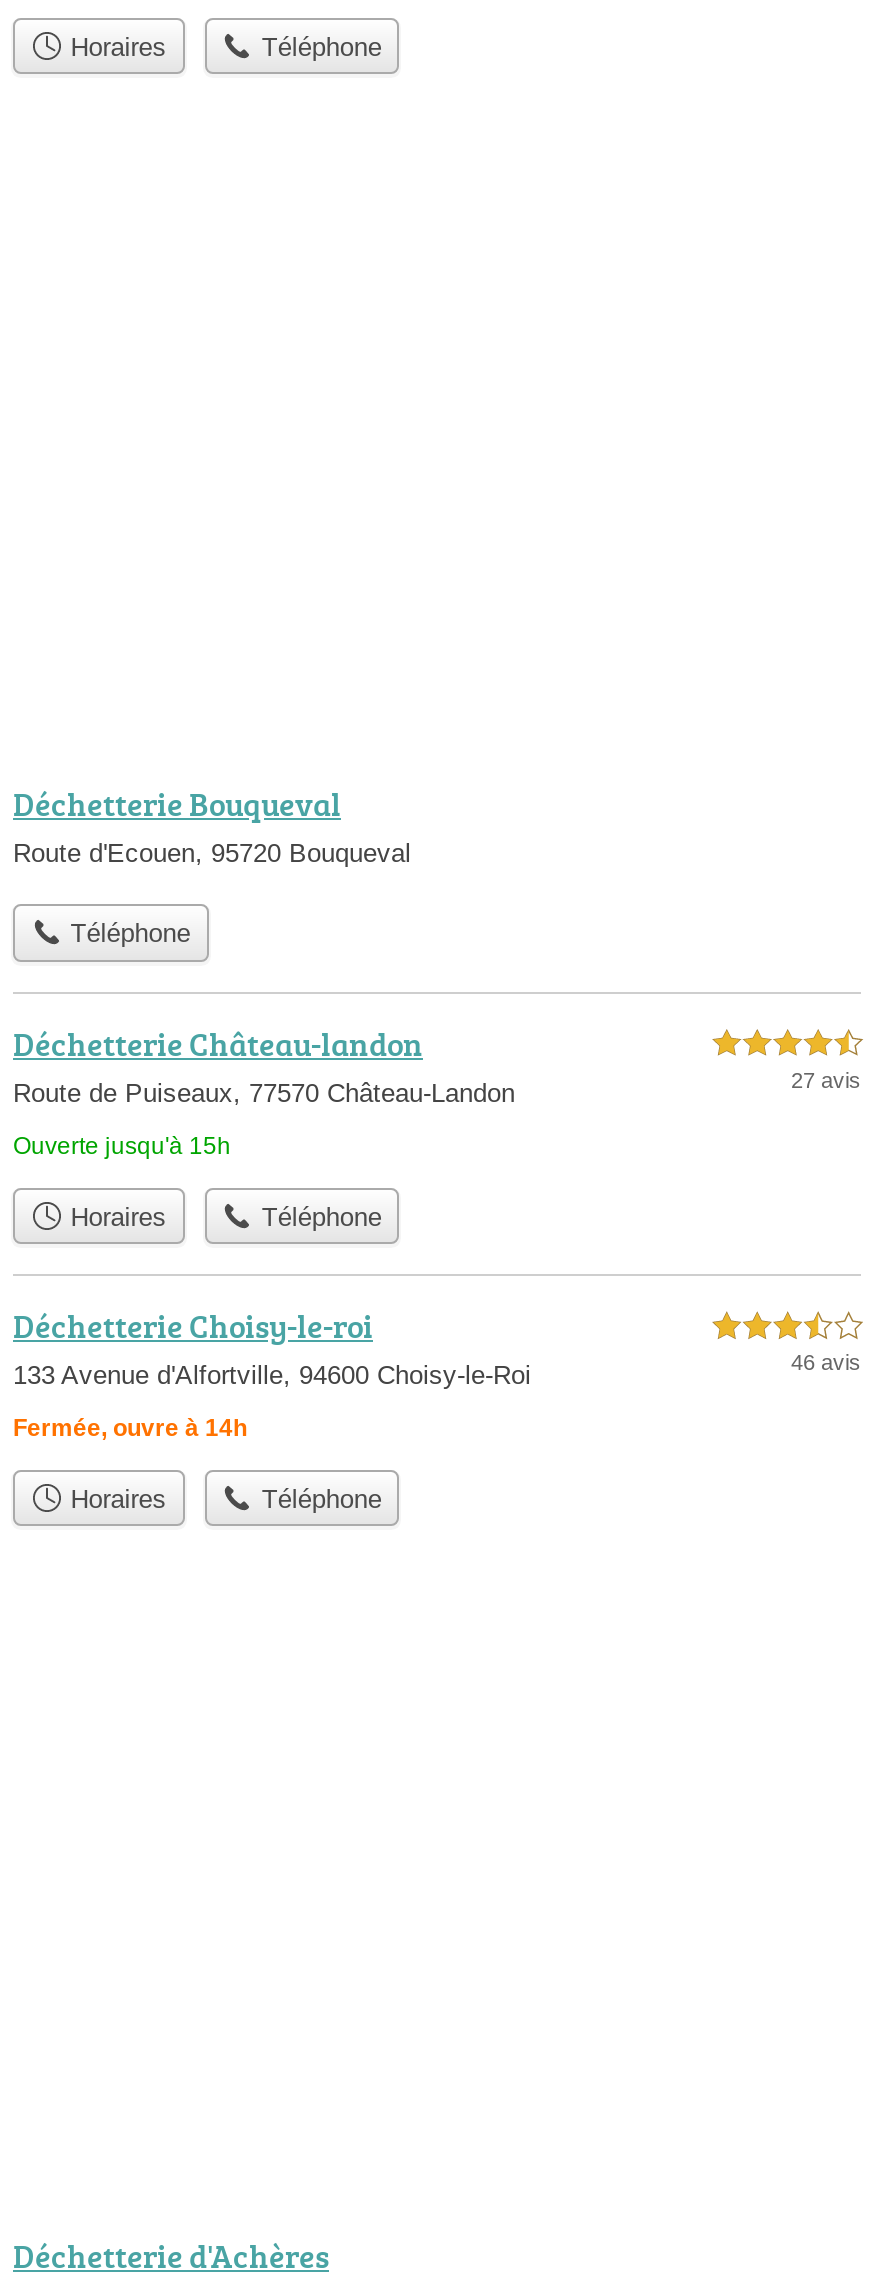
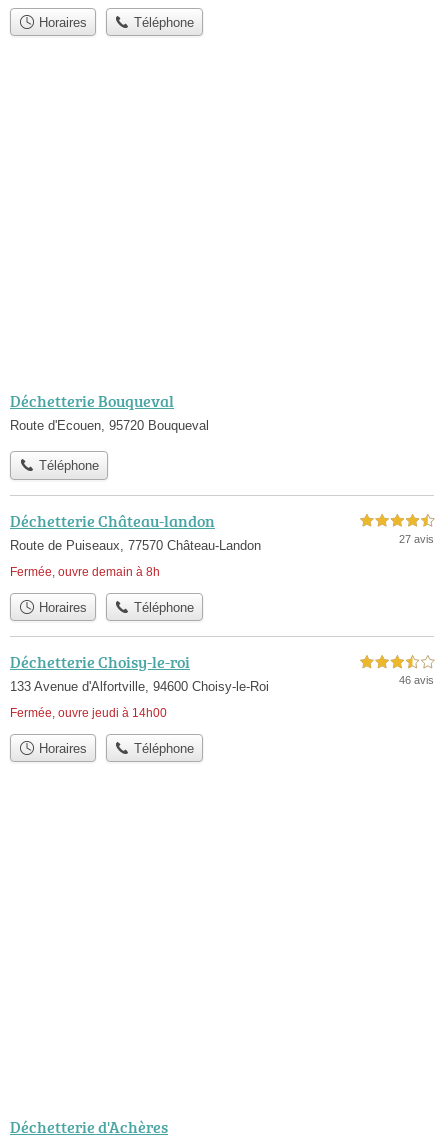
- Ouverte jusqu'à 15h
+ Fermée, ouvre demain à 8h

- Fermée, ouvre à 14h
+ Fermée, ouvre jeudi à 14h00
